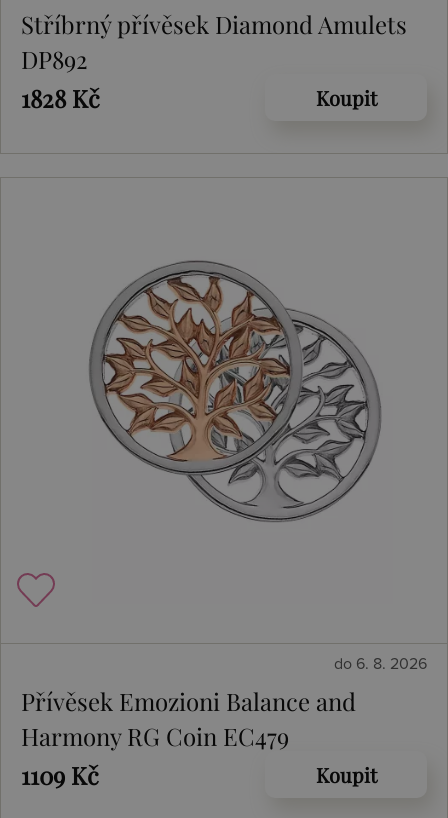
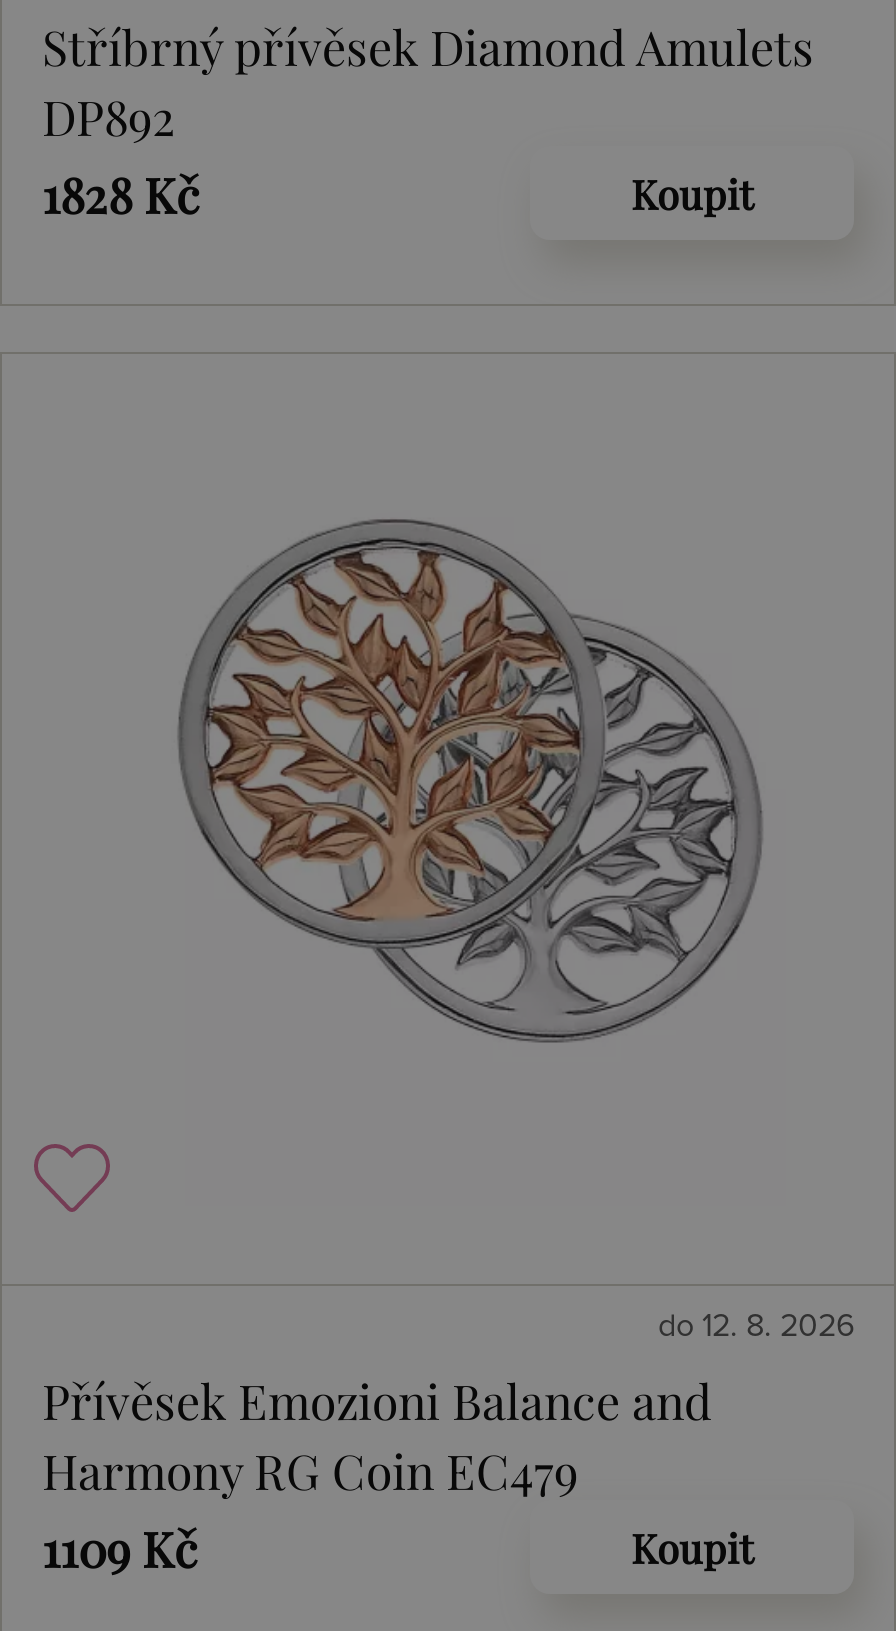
- do 6. 8. 2026
+ do 12. 8. 2026
